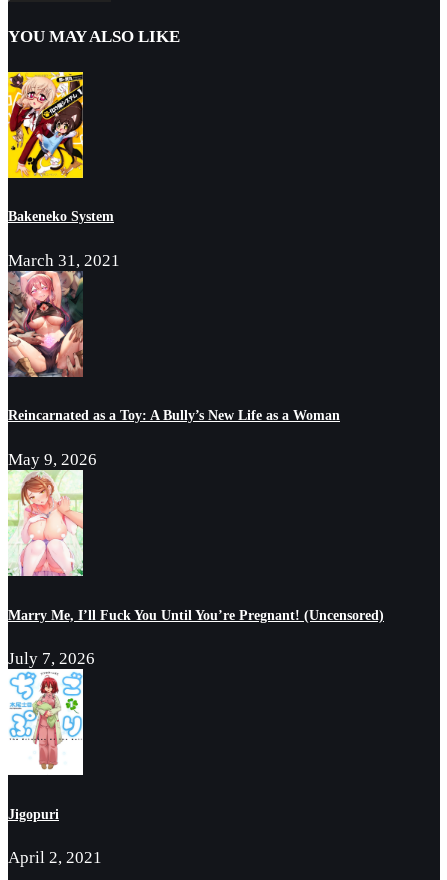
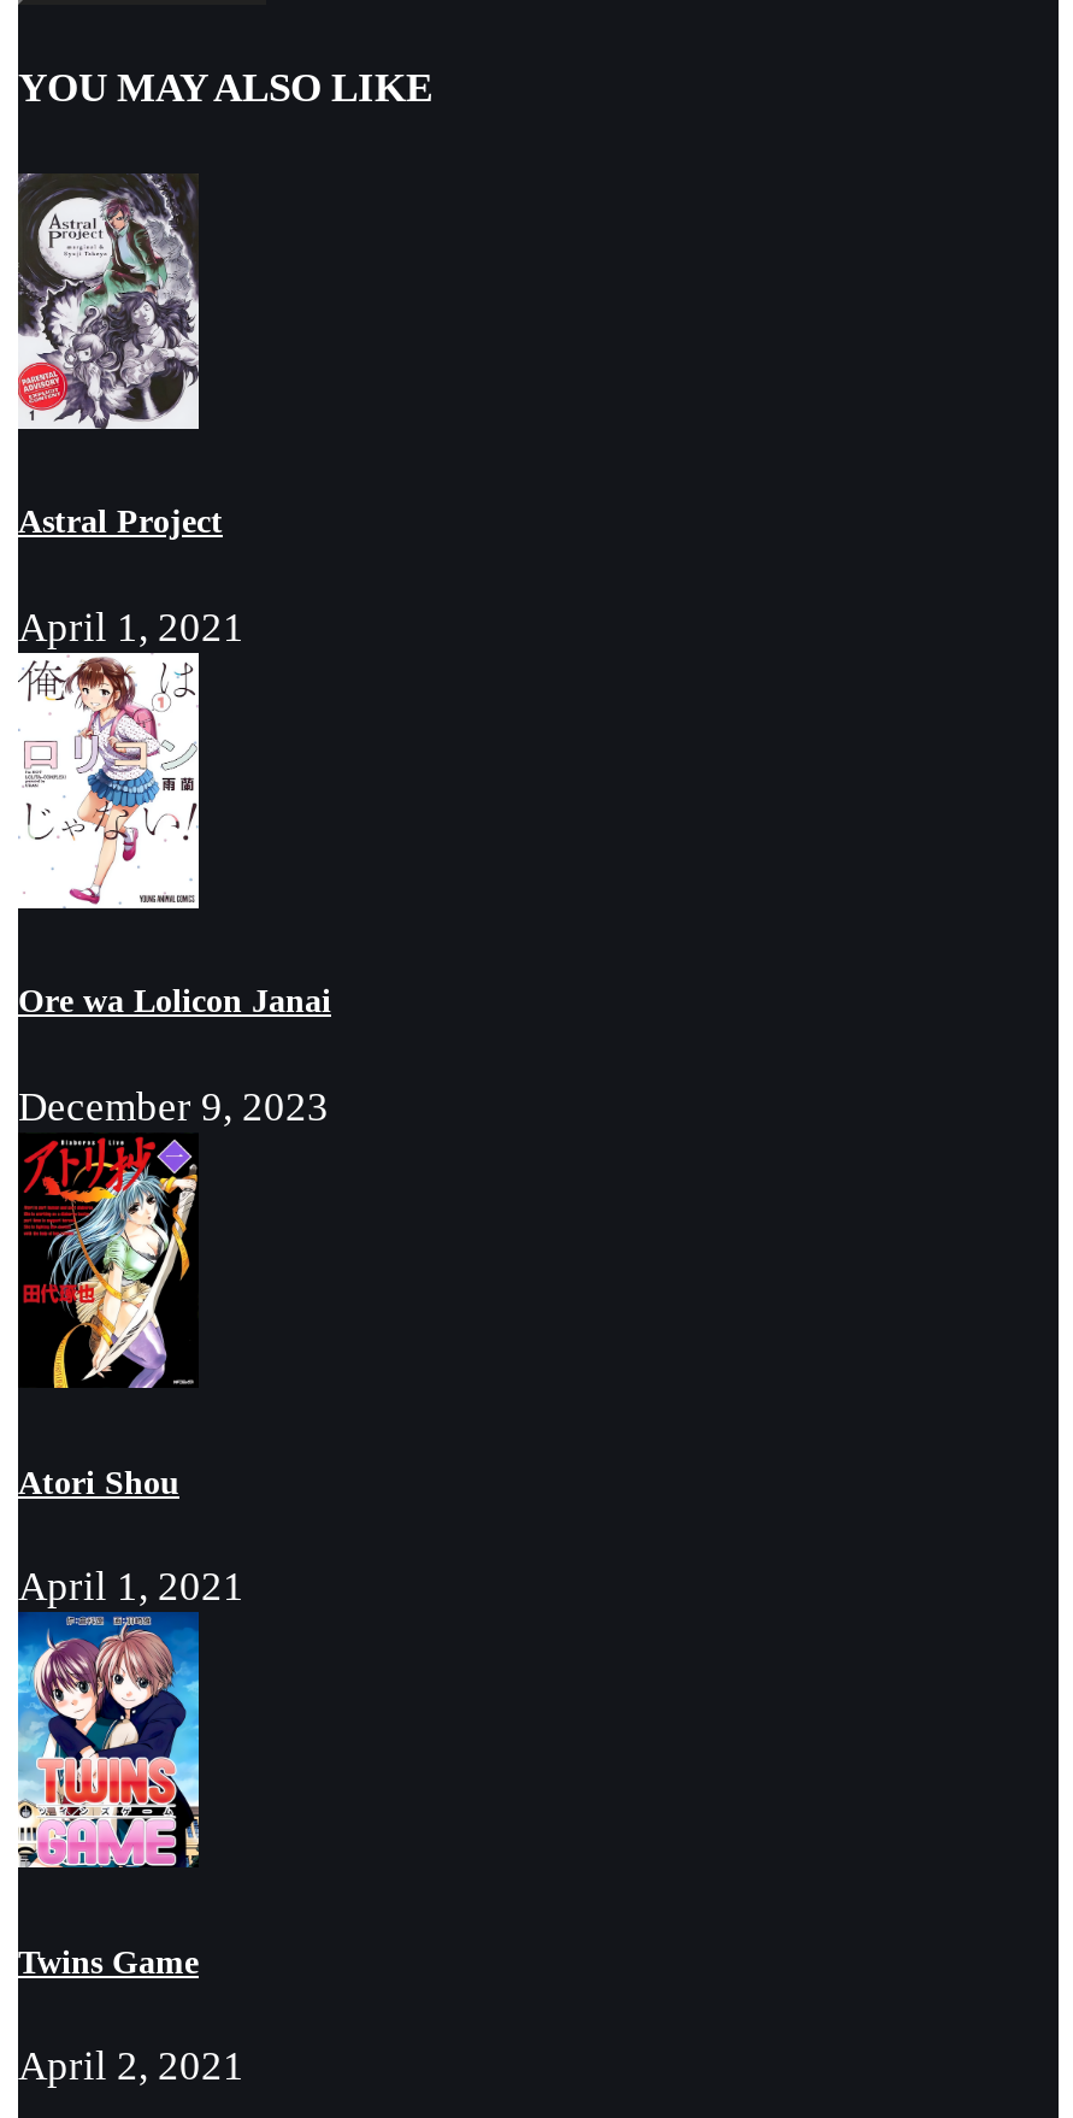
- [image]
- Bakeneko System
+ [image]
+ Astral Project

- March 31, 2021
+ April 1, 2021

- [image]
- Reincarnated as a Toy: A Bully’s New Life as a Woman
+ [image]
+ Ore wa Lolicon Janai

- May 9, 2026
+ December 9, 2023

- [image]
- Marry Me, I’ll Fuck You Until You’re Pregnant! (Uncensored)
+ [image]
+ Atori Shou

- July 7, 2026
+ April 1, 2021

- [image]
- Jigopuri
+ [image]
+ Twins Game
